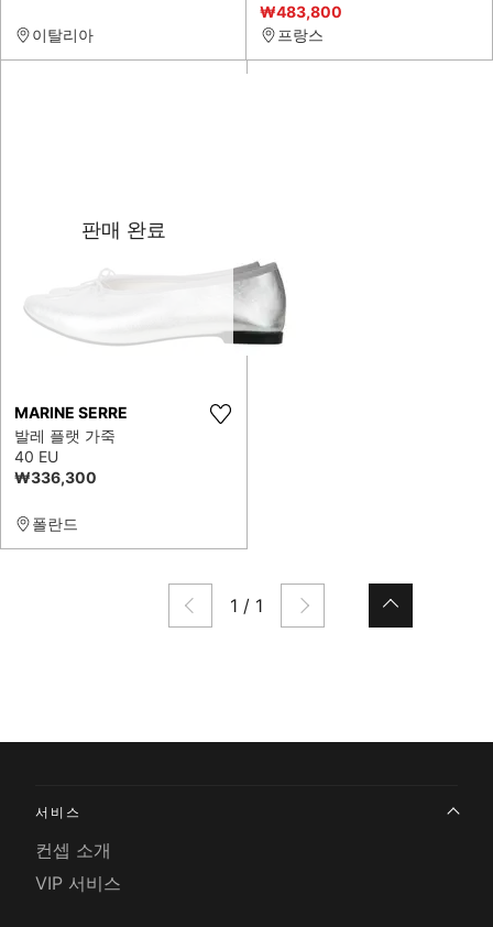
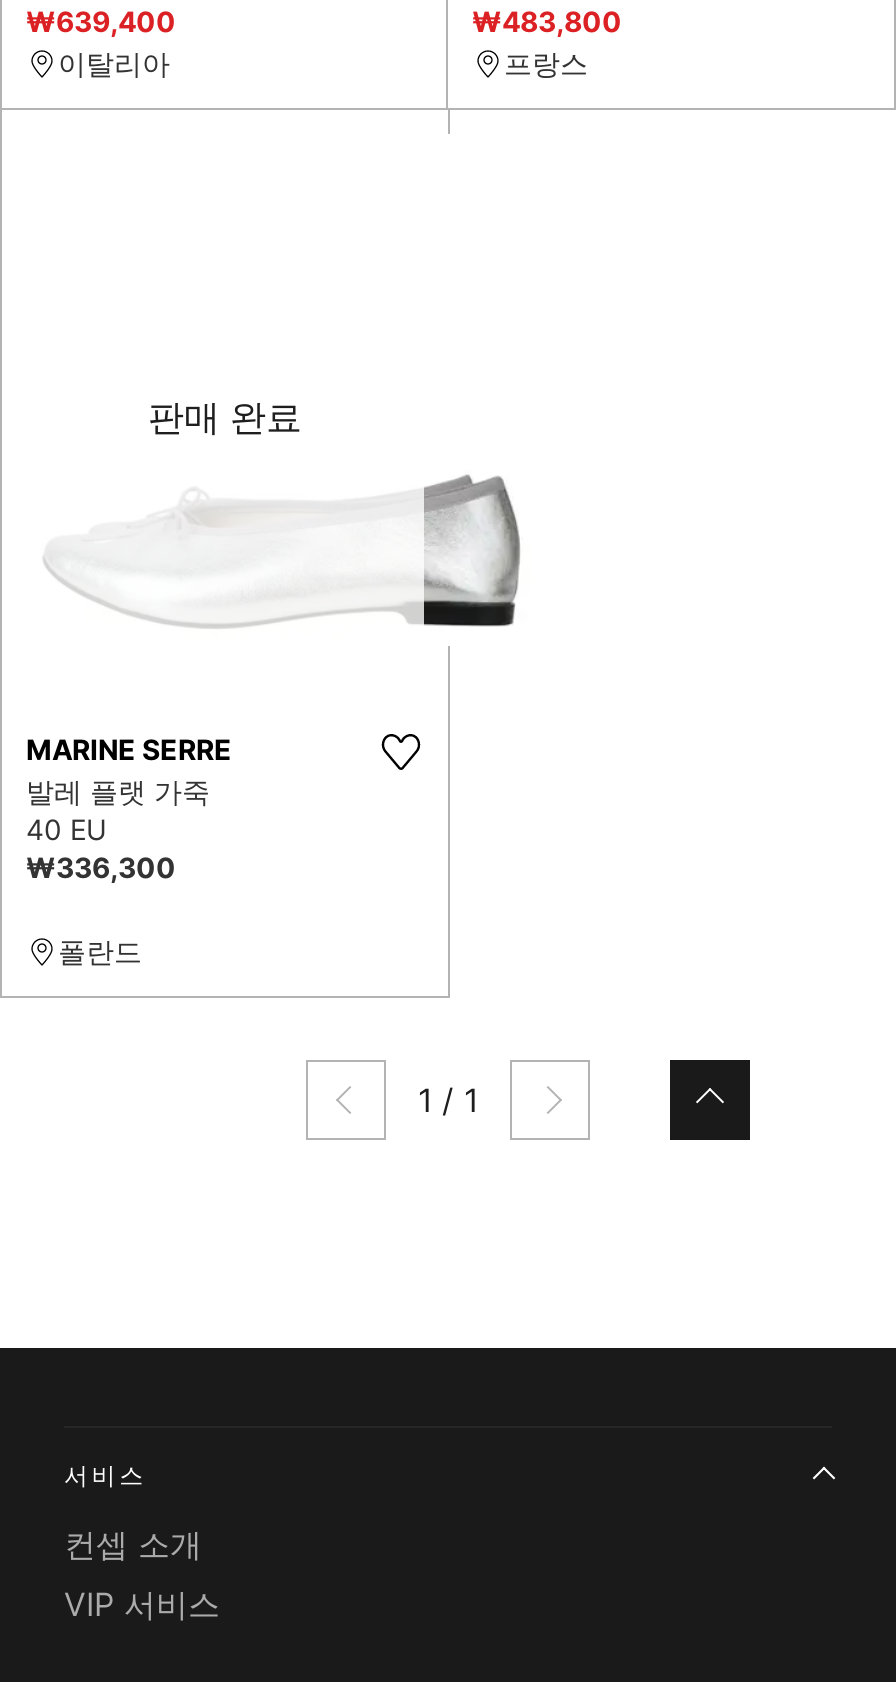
+ ₩639,400
